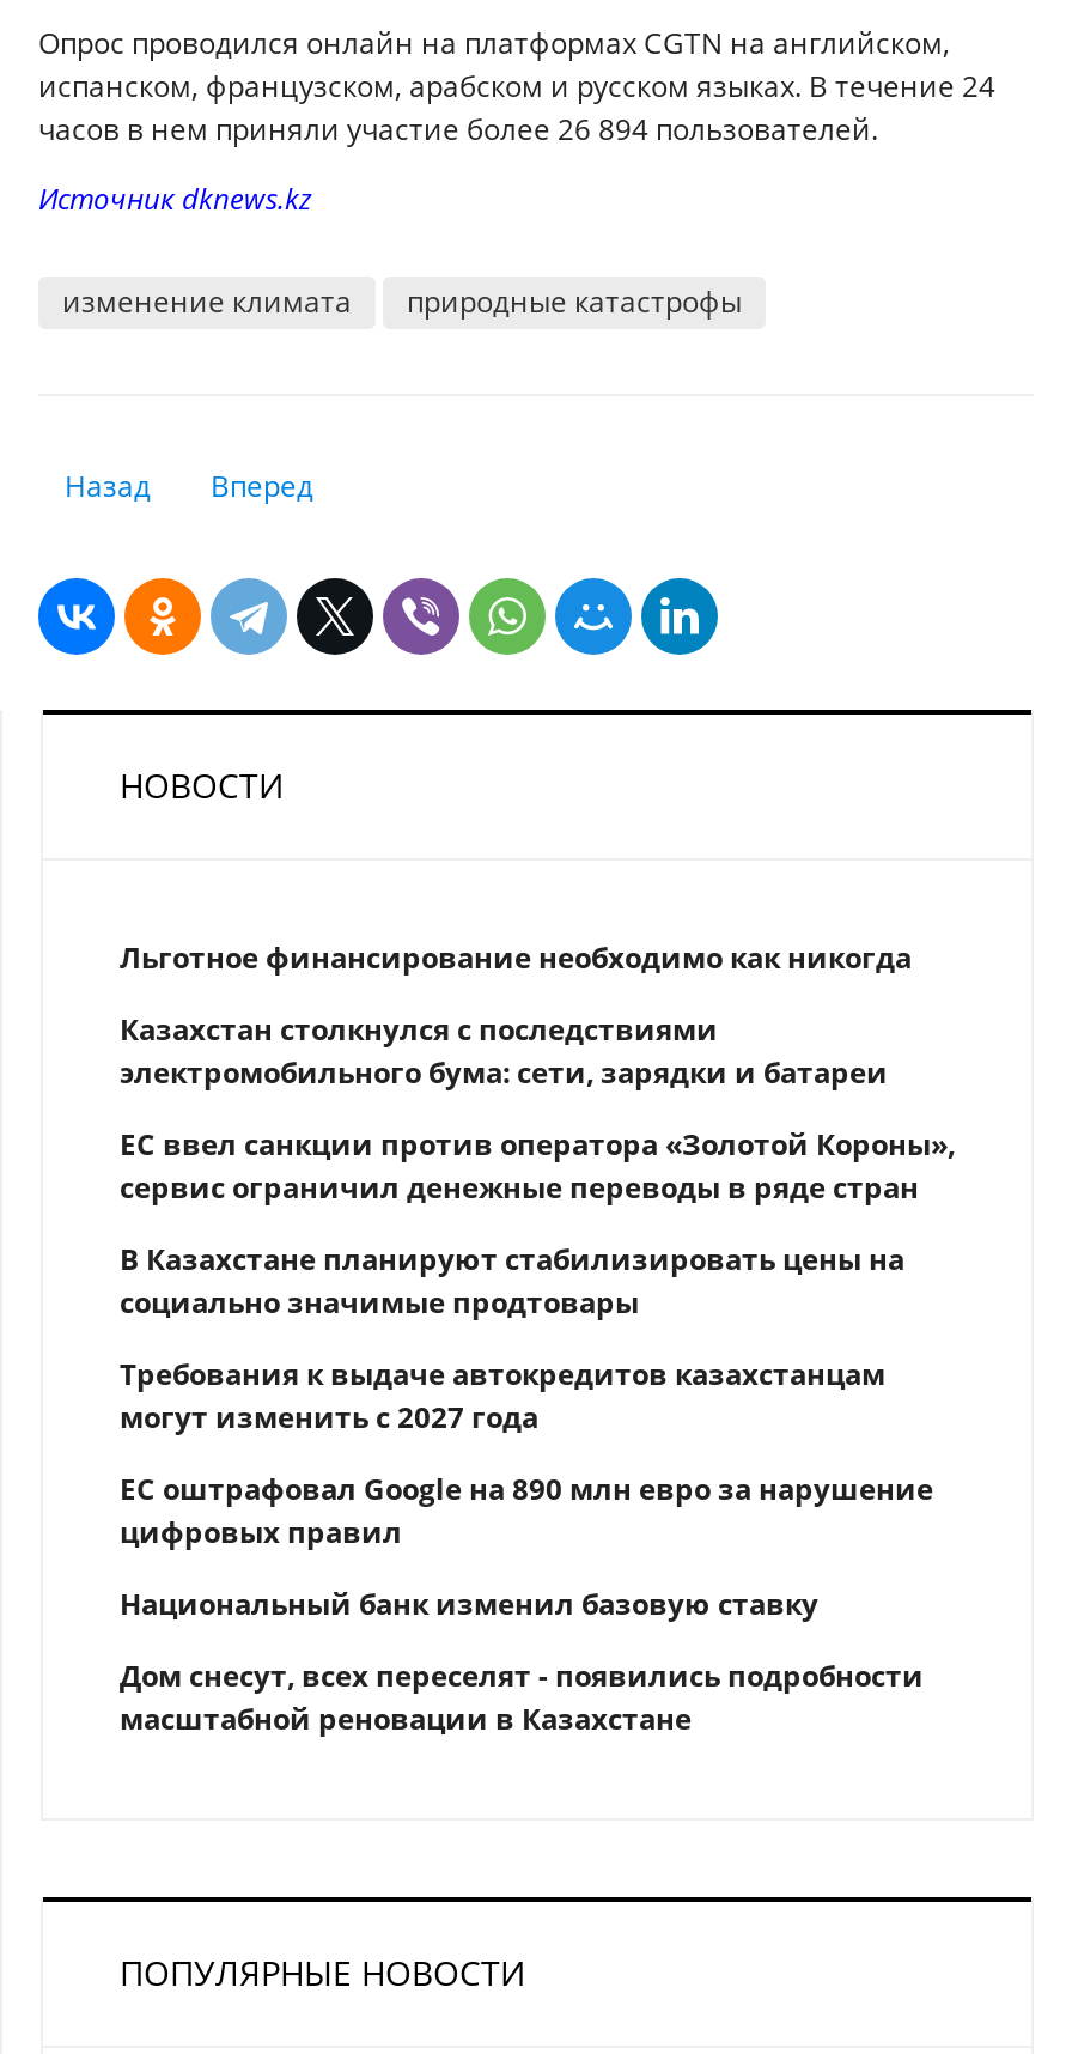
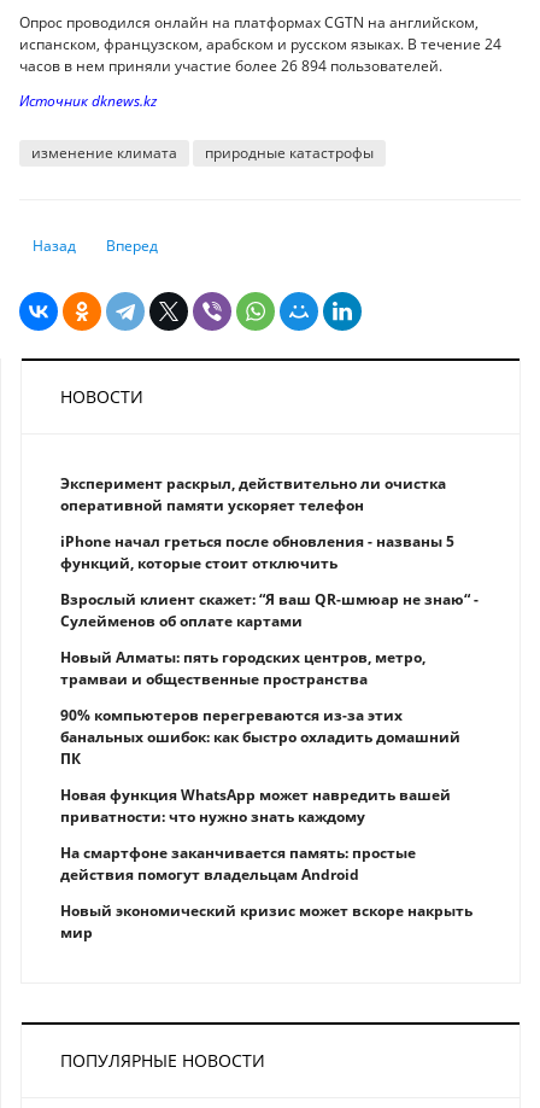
- Льготное финансирование необходимо как никогда
+ Эксперимент раскрыл, действительно ли очистка
+ оперативной памяти ускоряет телефон

- Казахстан столкнулся с последствиями
- электромобильного бума: сети, зарядки и батареи
+ iPhone начал греться после обновления - названы 5
+ функций, которые стоит отключить

- ЕС ввел санкции против оператора «Золотой Короны»,
- сервис ограничил денежные переводы в ряде стран
+ Взрослый клиент скажет: “Я ваш QR-шмюар не знаю“ -
+ Сулейменов об оплате картами

- В Казахстане планируют стабилизировать цены на
- социально значимые продтовары
+ Новый Алматы: пять городских центров, метро,
+ трамваи и общественные пространства

- Требования к выдаче автокредитов казахстанцам
- могут изменить с 2027 года
+ 90% компьютеров перегреваются из-за этих
+ банальных ошибок: как быстро охладить домашний
+ ПК

- ЕС оштрафовал Google на 890 млн евро за нарушение
- цифровых правил
+ Новая функция WhatsApp может навредить вашей
+ приватности: что нужно знать каждому

- Национальный банк изменил базовую ставку
+ На смартфоне заканчивается память: простые
+ действия помогут владельцам Android

- Дом снесут, всех переселят - появились подробности
- масштабной реновации в Казахстане
+ Новый экономический кризис может вскоре накрыть
+ мир
